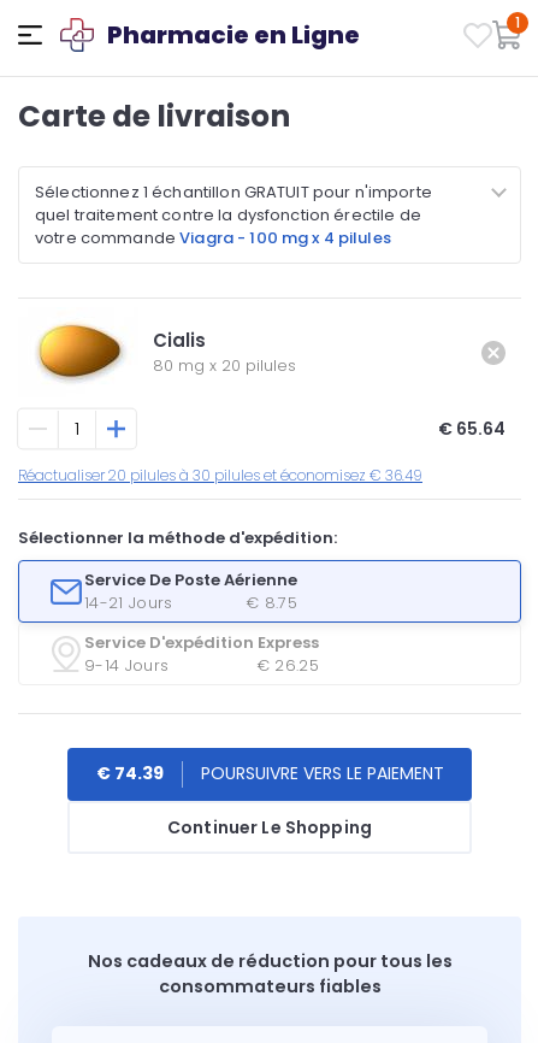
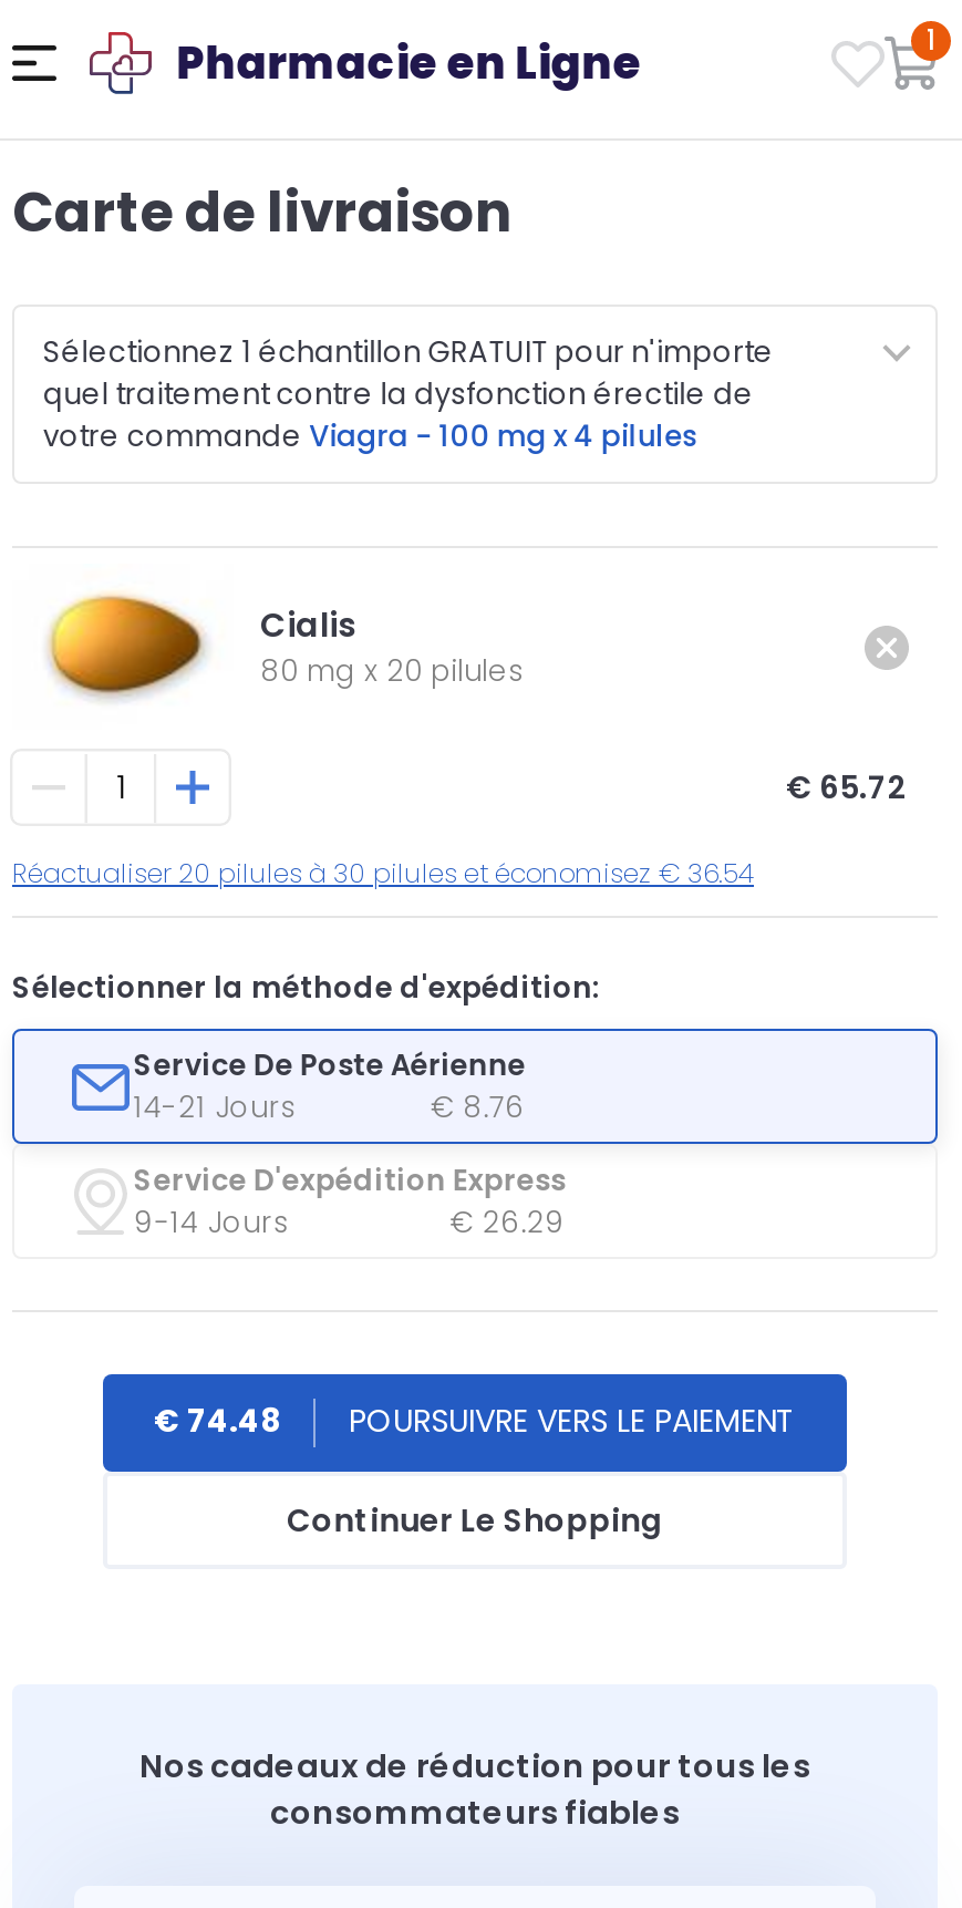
- € 65.64
+ € 65.72

- Réactualiser 20 pilules à 30 pilules et économisez € 36.49
+ Réactualiser 20 pilules à 30 pilules et économisez € 36.54

- € 8.75
+ € 8.76

- € 26.25
+ € 26.29

- € 74.39
+ € 74.48
